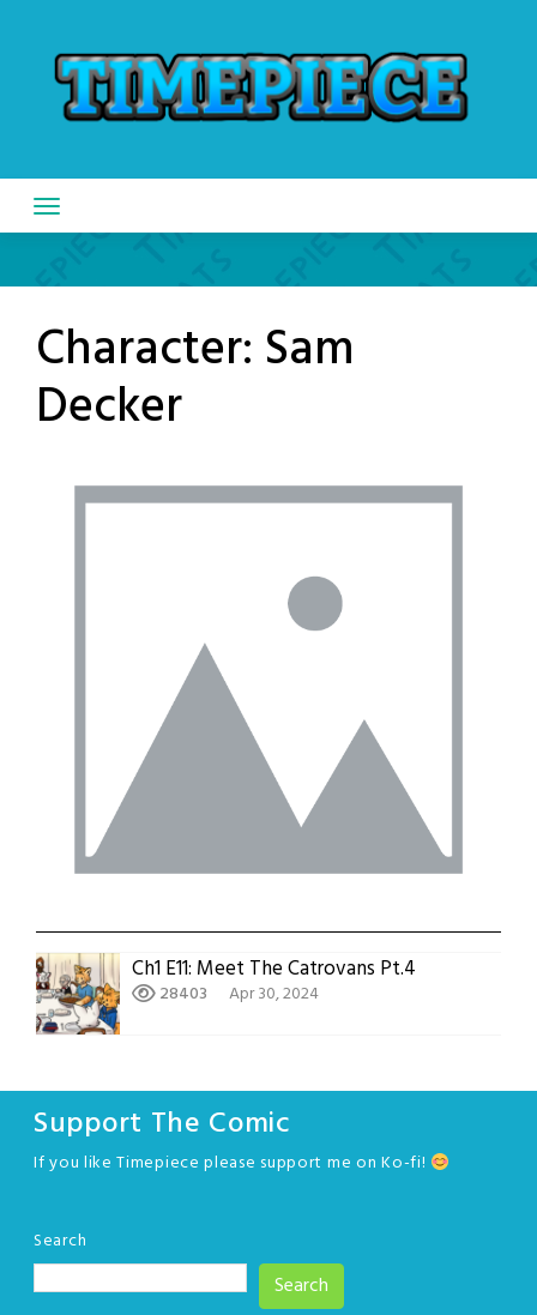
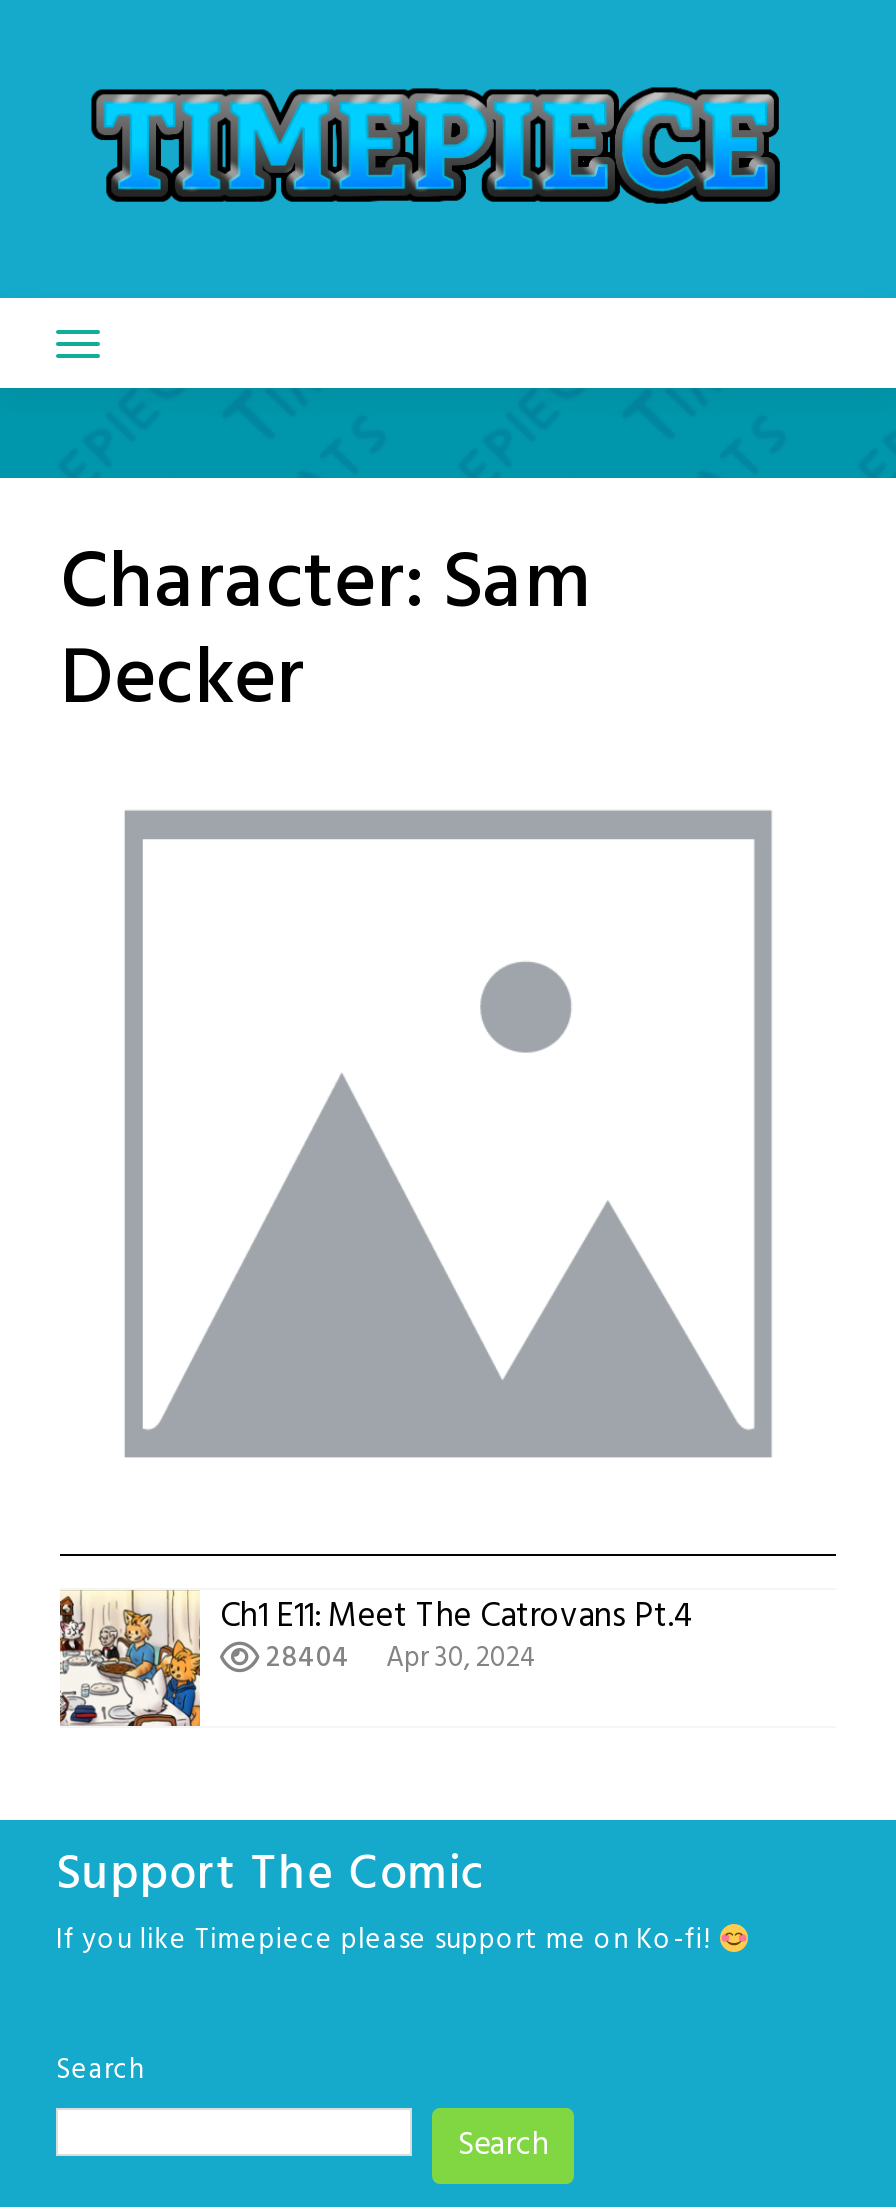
- 28403 Apr 30, 2024
+ 28404 Apr 30, 2024
